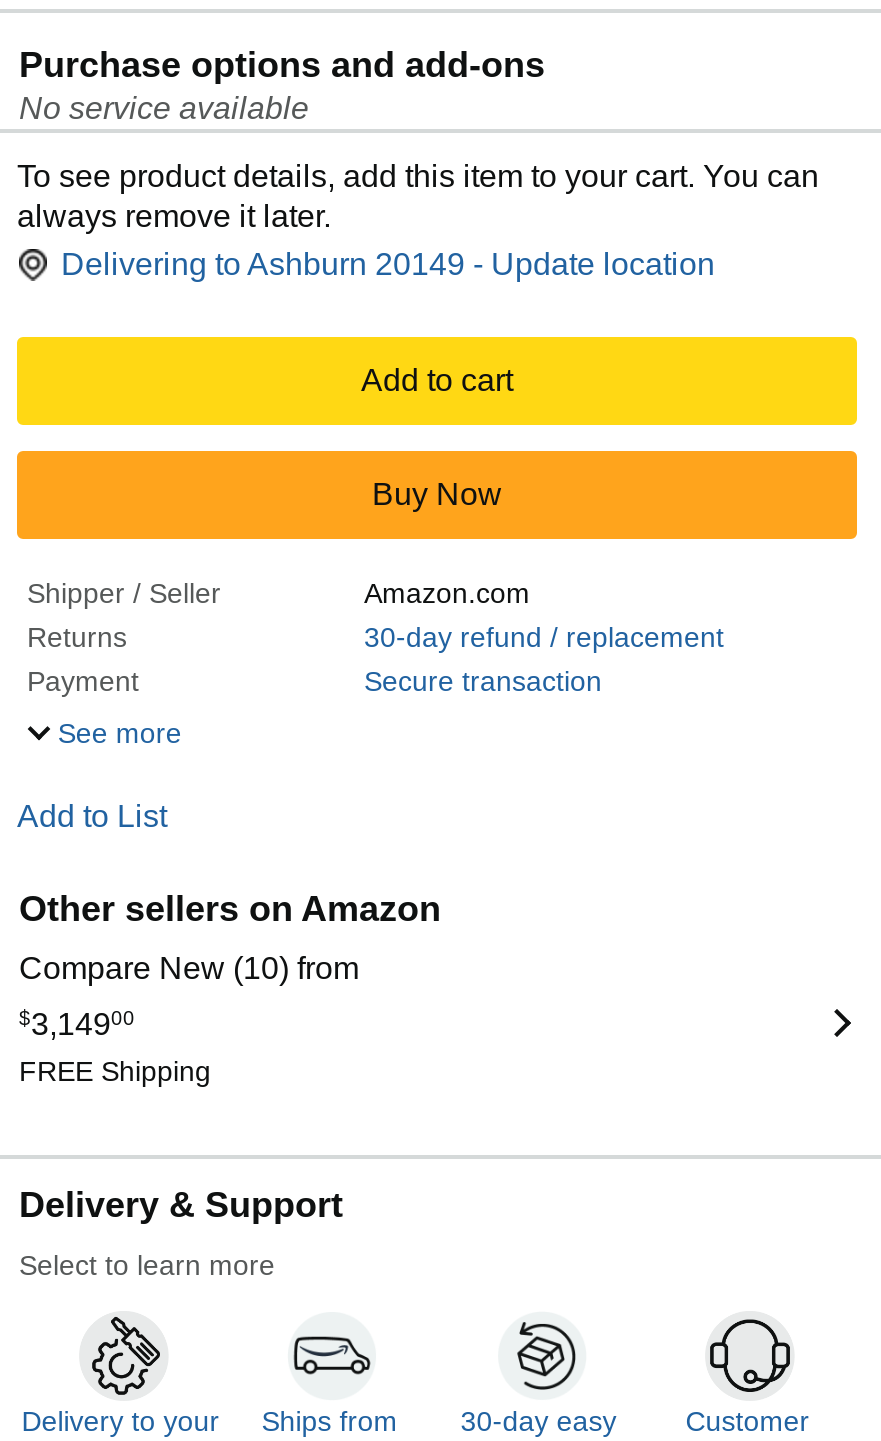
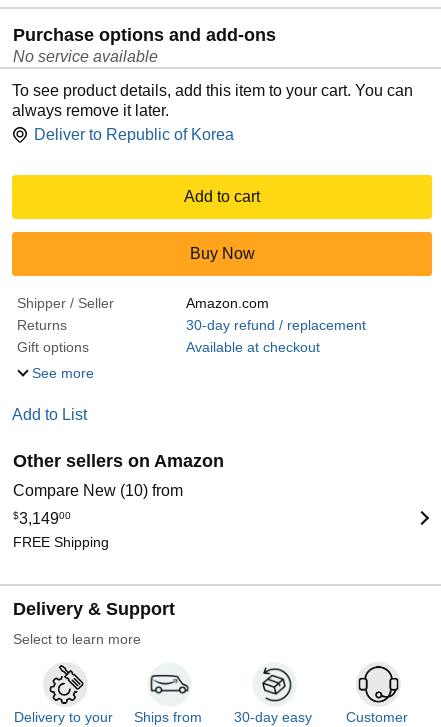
- Delivering to Ashburn 20149 - Update location
+ Deliver to Republic of Korea

- Payment
- Secure transaction
+ Gift options
+ Available at checkout
